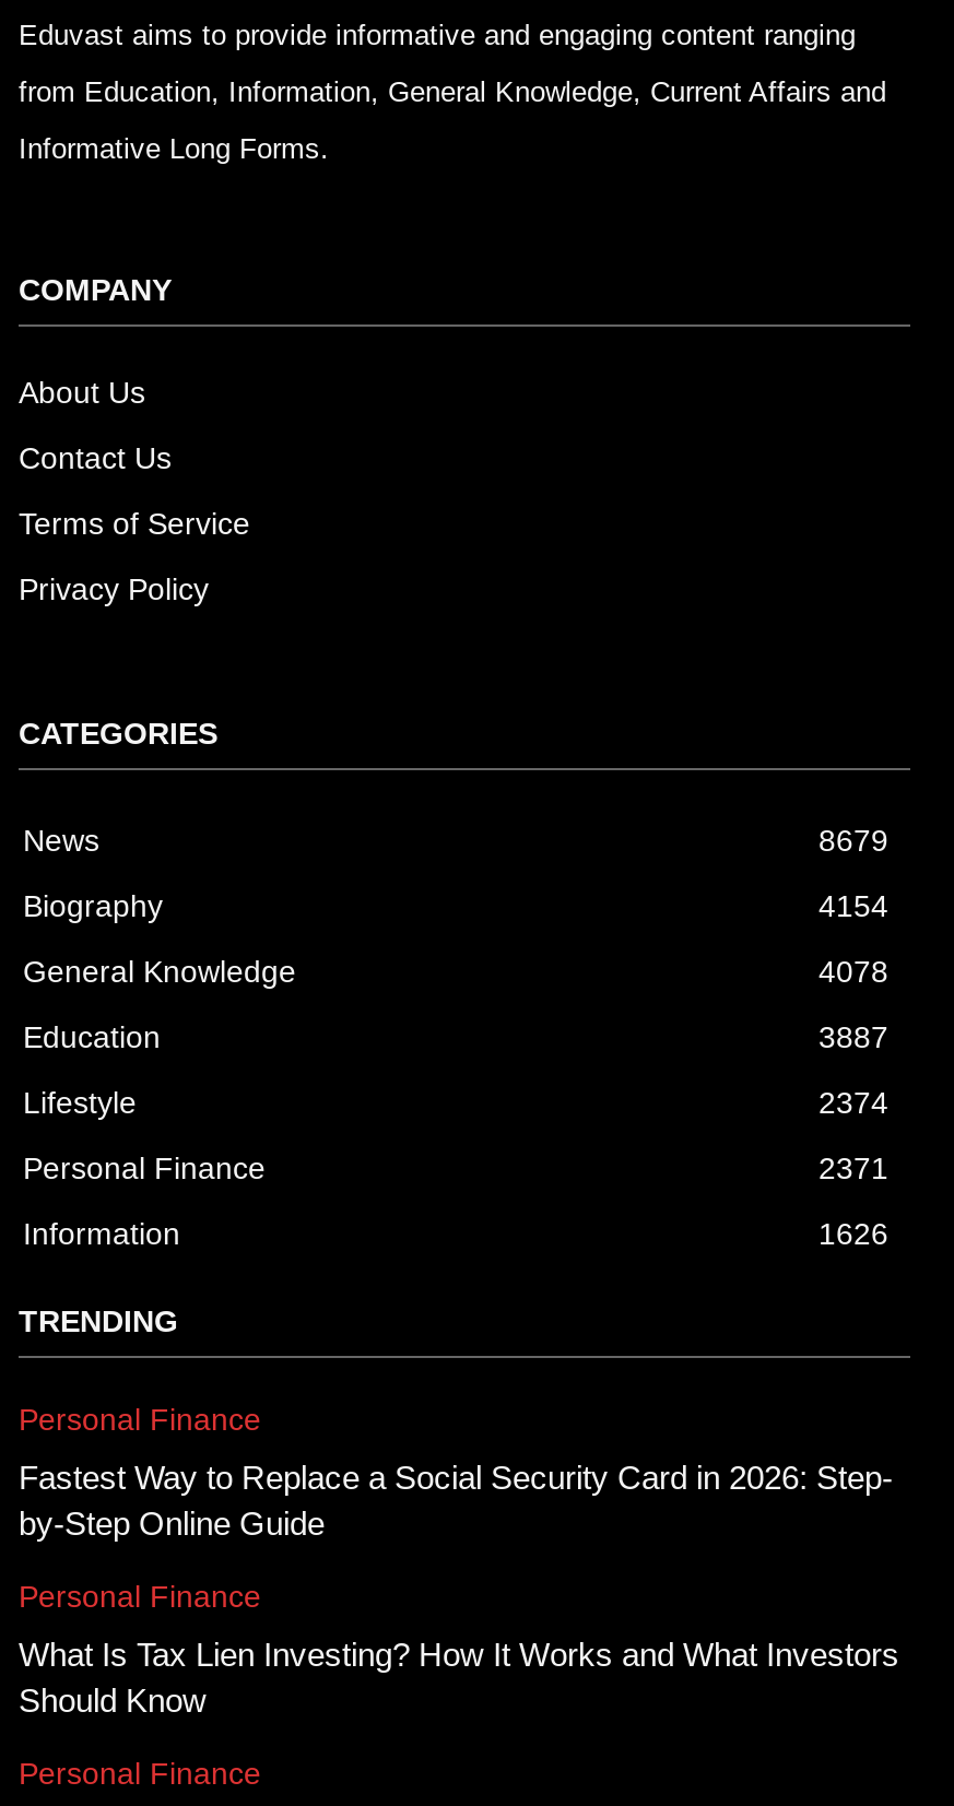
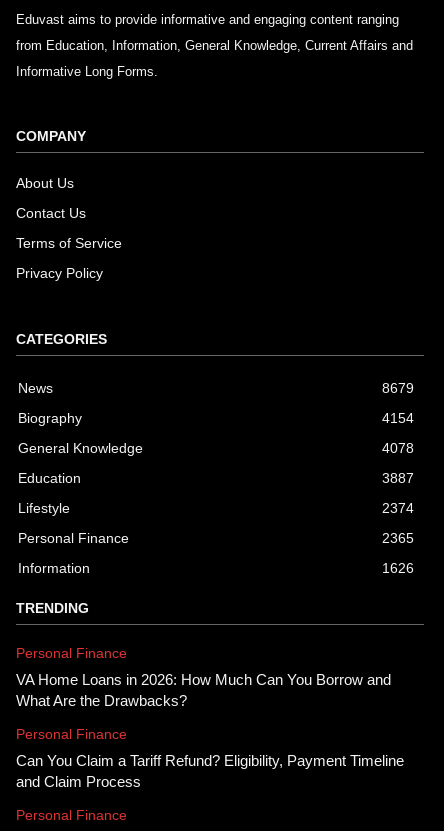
- 2371
+ 2365

- Fastest Way to Replace a Social Security Card in 2026: Step-
- by-Step Online Guide
+ VA Home Loans in 2026: How Much Can You Borrow and
+ What Are the Drawbacks?

- What Is Tax Lien Investing? How It Works and What Investors
- Should Know
+ Can You Claim a Tariff Refund? Eligibility, Payment Timeline
+ and Claim Process
